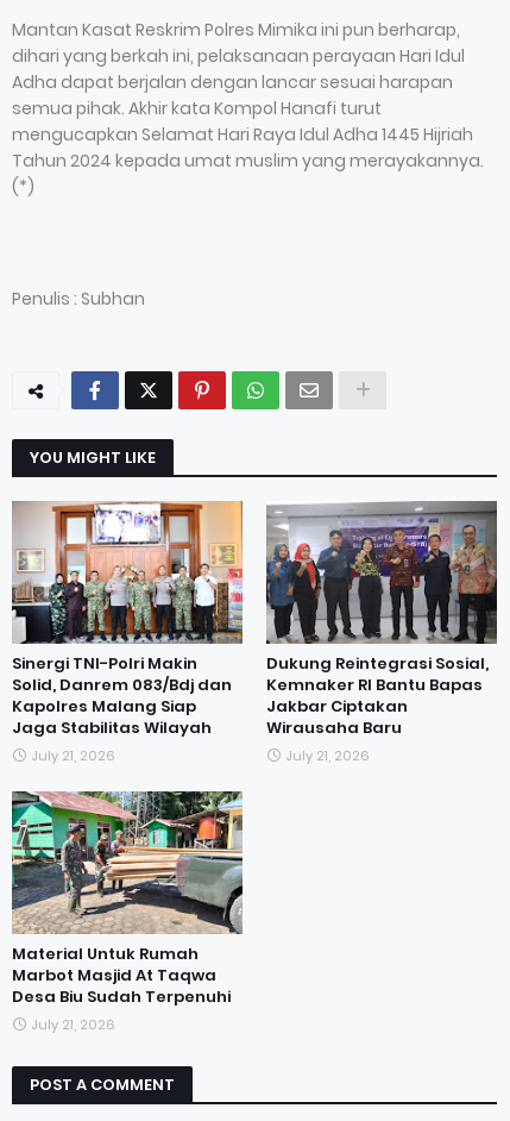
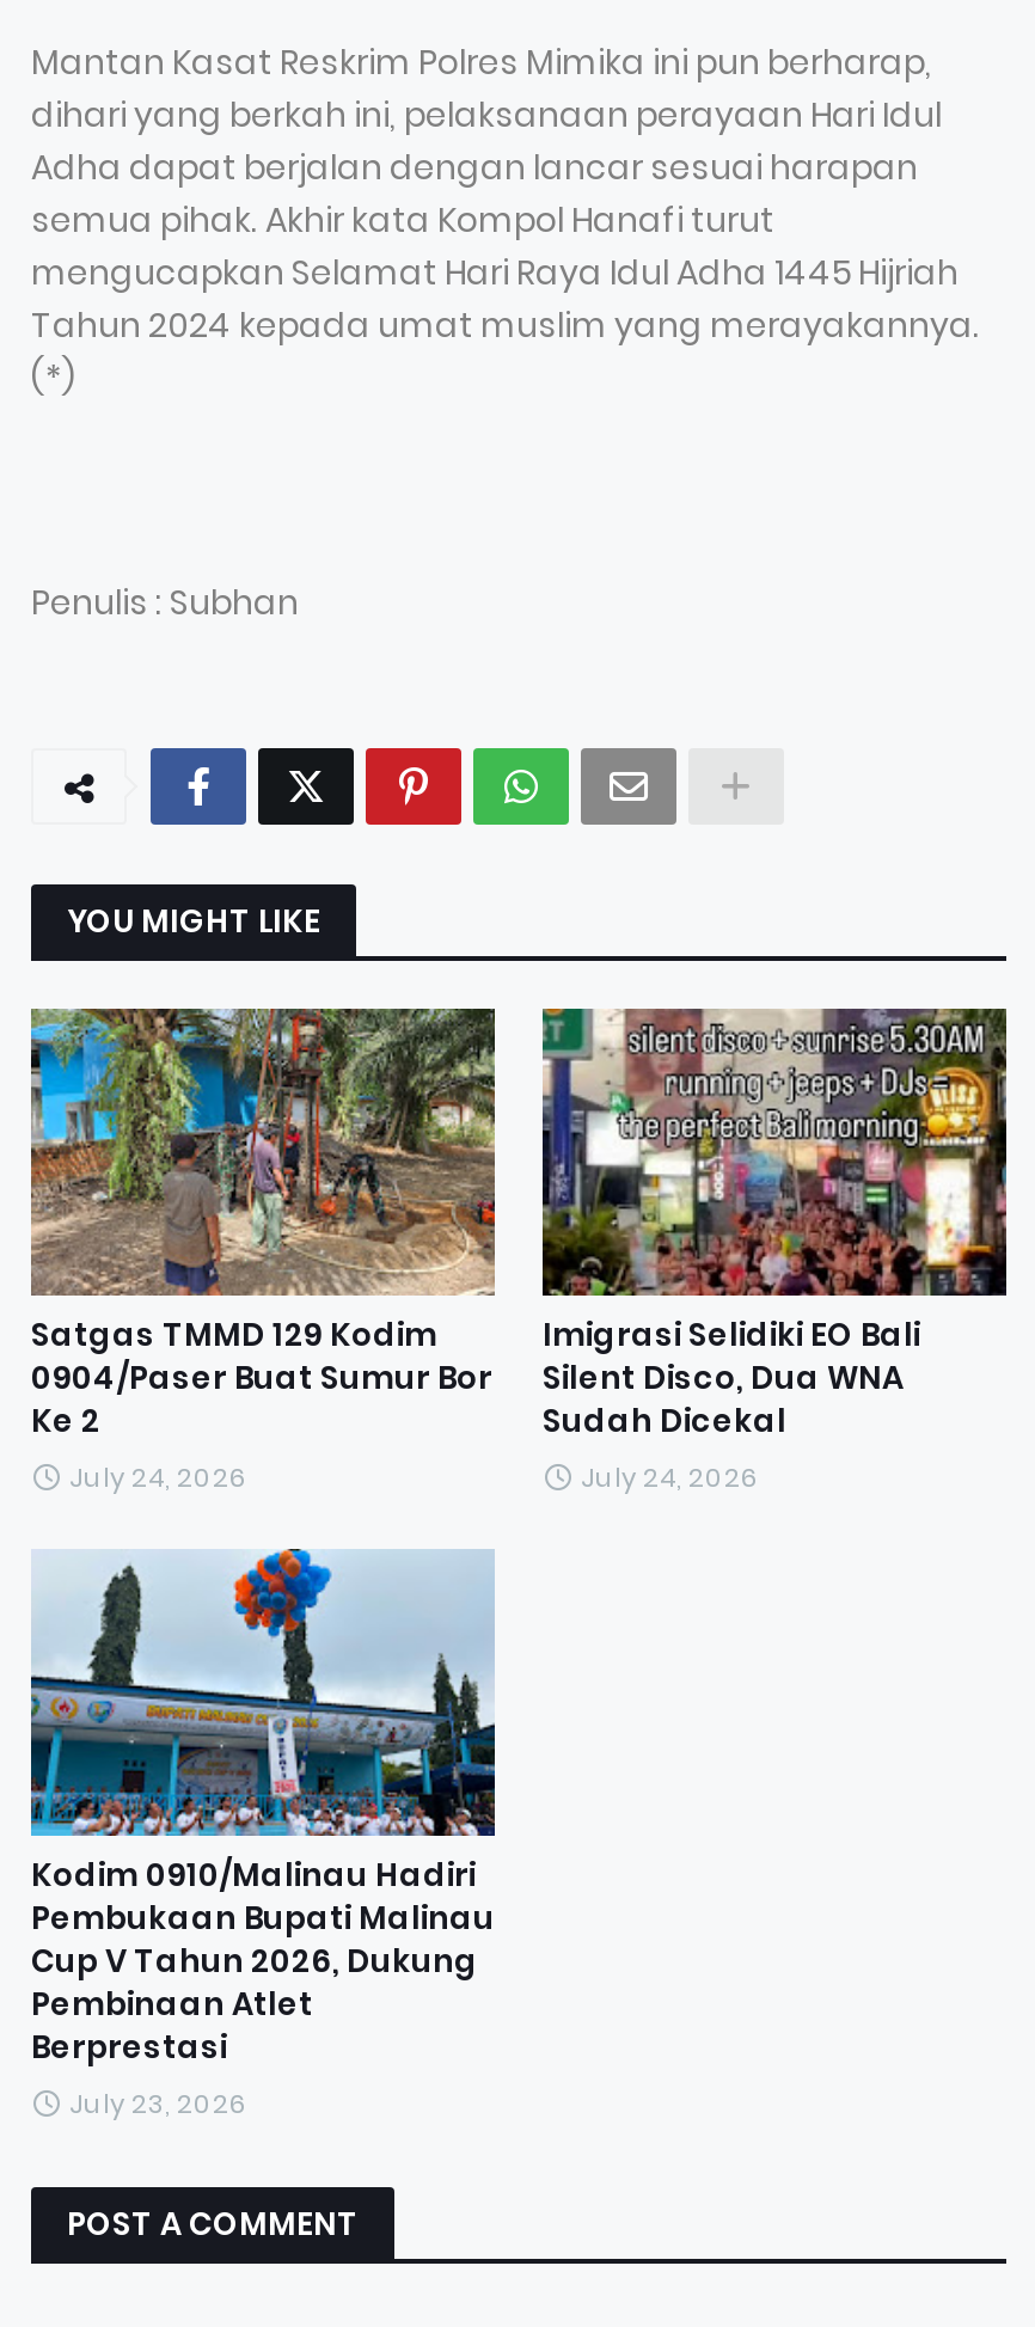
- [image]
- Sinergi TNI-Polri Makin
- Solid, Danrem 083/Bdj dan
- Kapolres Malang Siap
- Jaga Stabilitas Wilayah
- July 21, 2026
+ [image]
+ Satgas TMMD 129 Kodim
+ 0904/Paser Buat Sumur Bor
+ Ke 2
+ July 24, 2026

- [image]
- Dukung Reintegrasi Sosial,
- Kemnaker RI Bantu Bapas
- Jakbar Ciptakan
- Wirausaha Baru
- July 21, 2026
+ [image]
+ Imigrasi Selidiki EO Bali
+ Silent Disco, Dua WNA
+ Sudah Dicekal
+ July 24, 2026

- [image]
+ [image]

- Material Untuk Rumah
- Marbot Masjid At Taqwa
- Desa Biu Sudah Terpenuhi
- July 21, 2026
+ Kodim 0910/Malinau Hadiri
+ Pembukaan Bupati Malinau
+ Cup V Tahun 2026, Dukung
+ Pembinaan Atlet
+ Berprestasi
+ July 23, 2026
